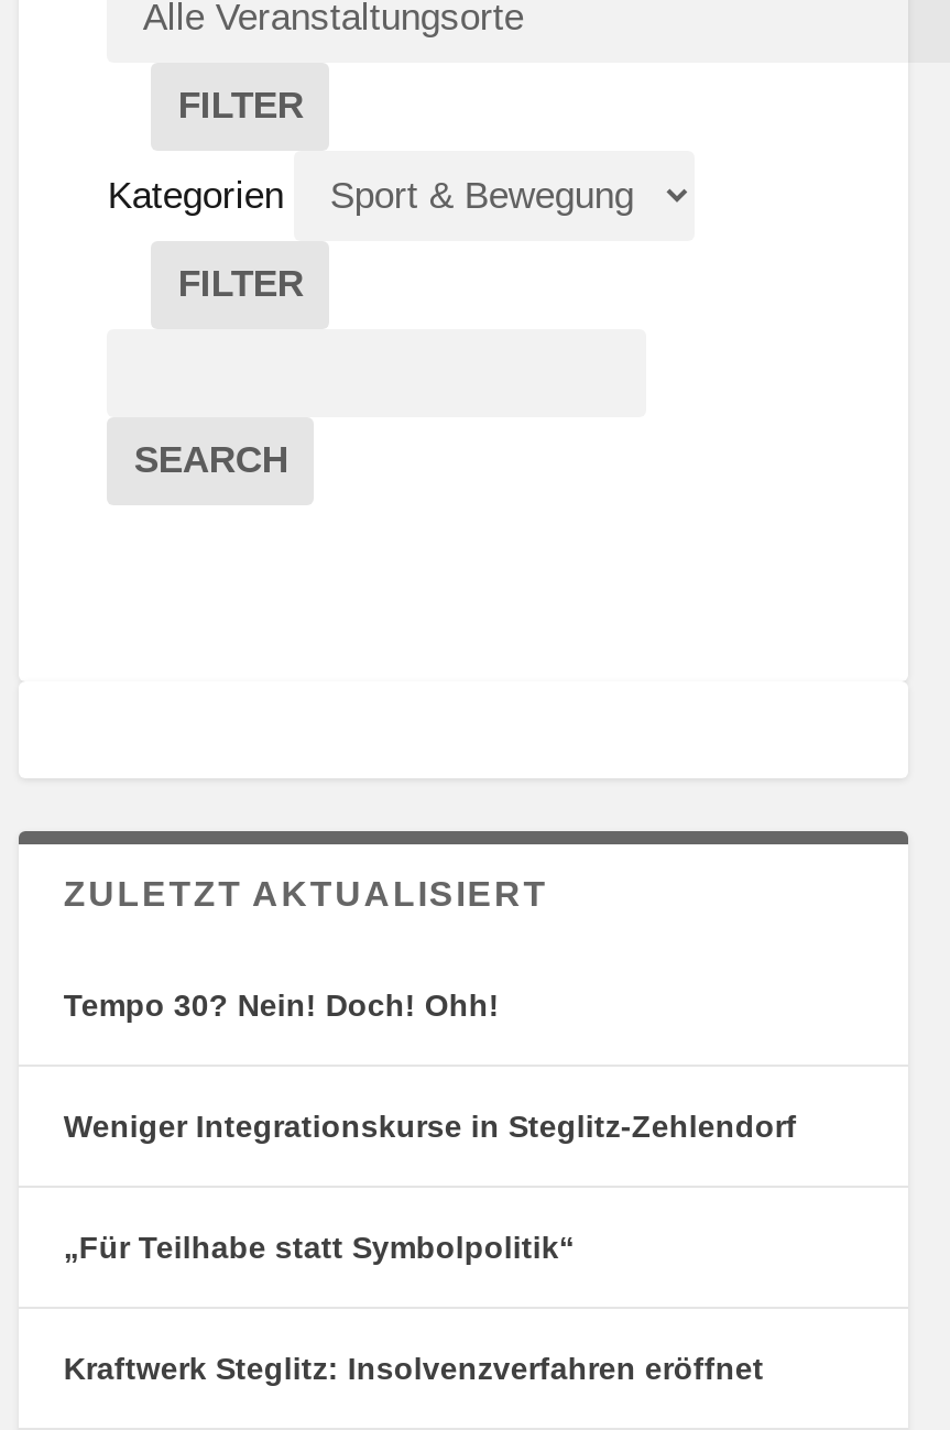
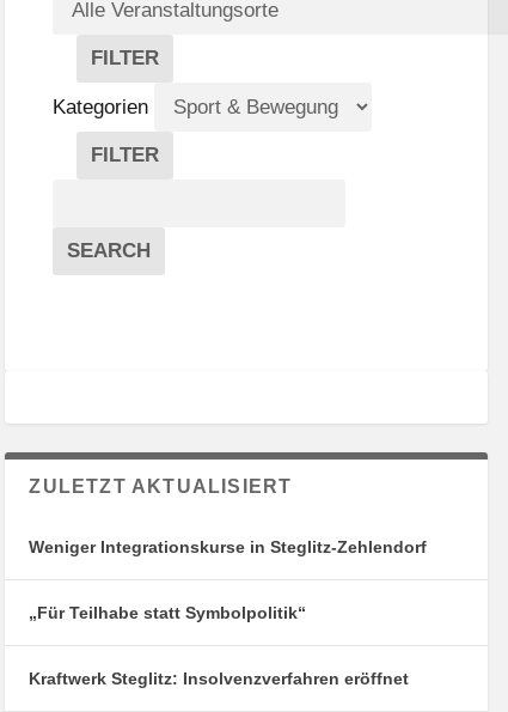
- Tempo 30? Nein! Doch! Ohh!
